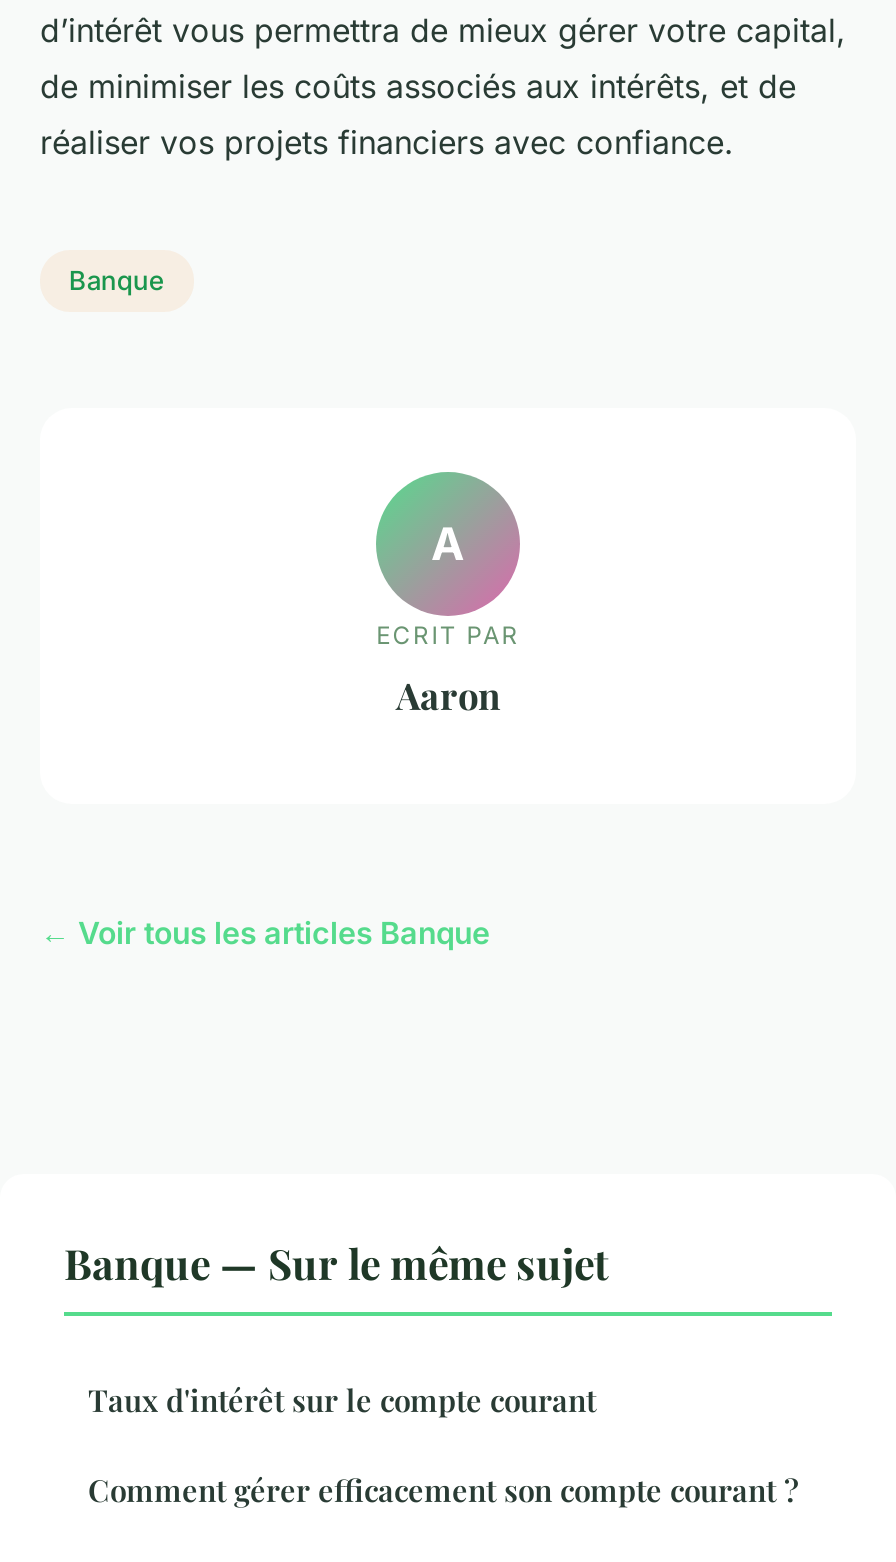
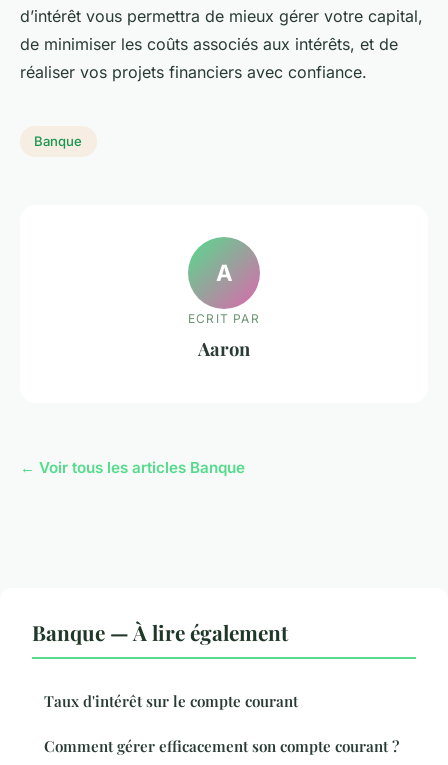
- Banque — Sur le même sujet
+ Banque — À lire également
